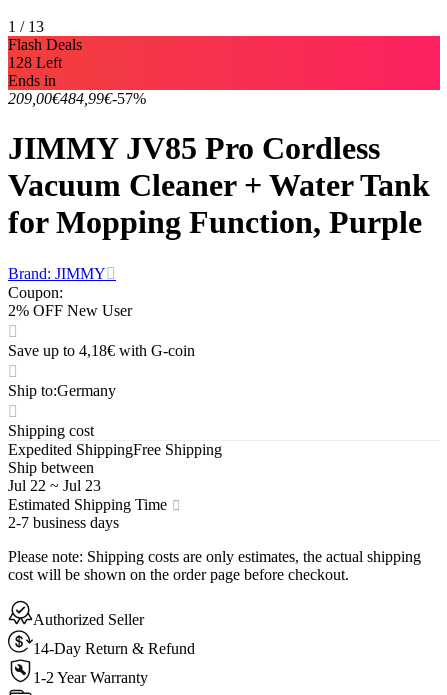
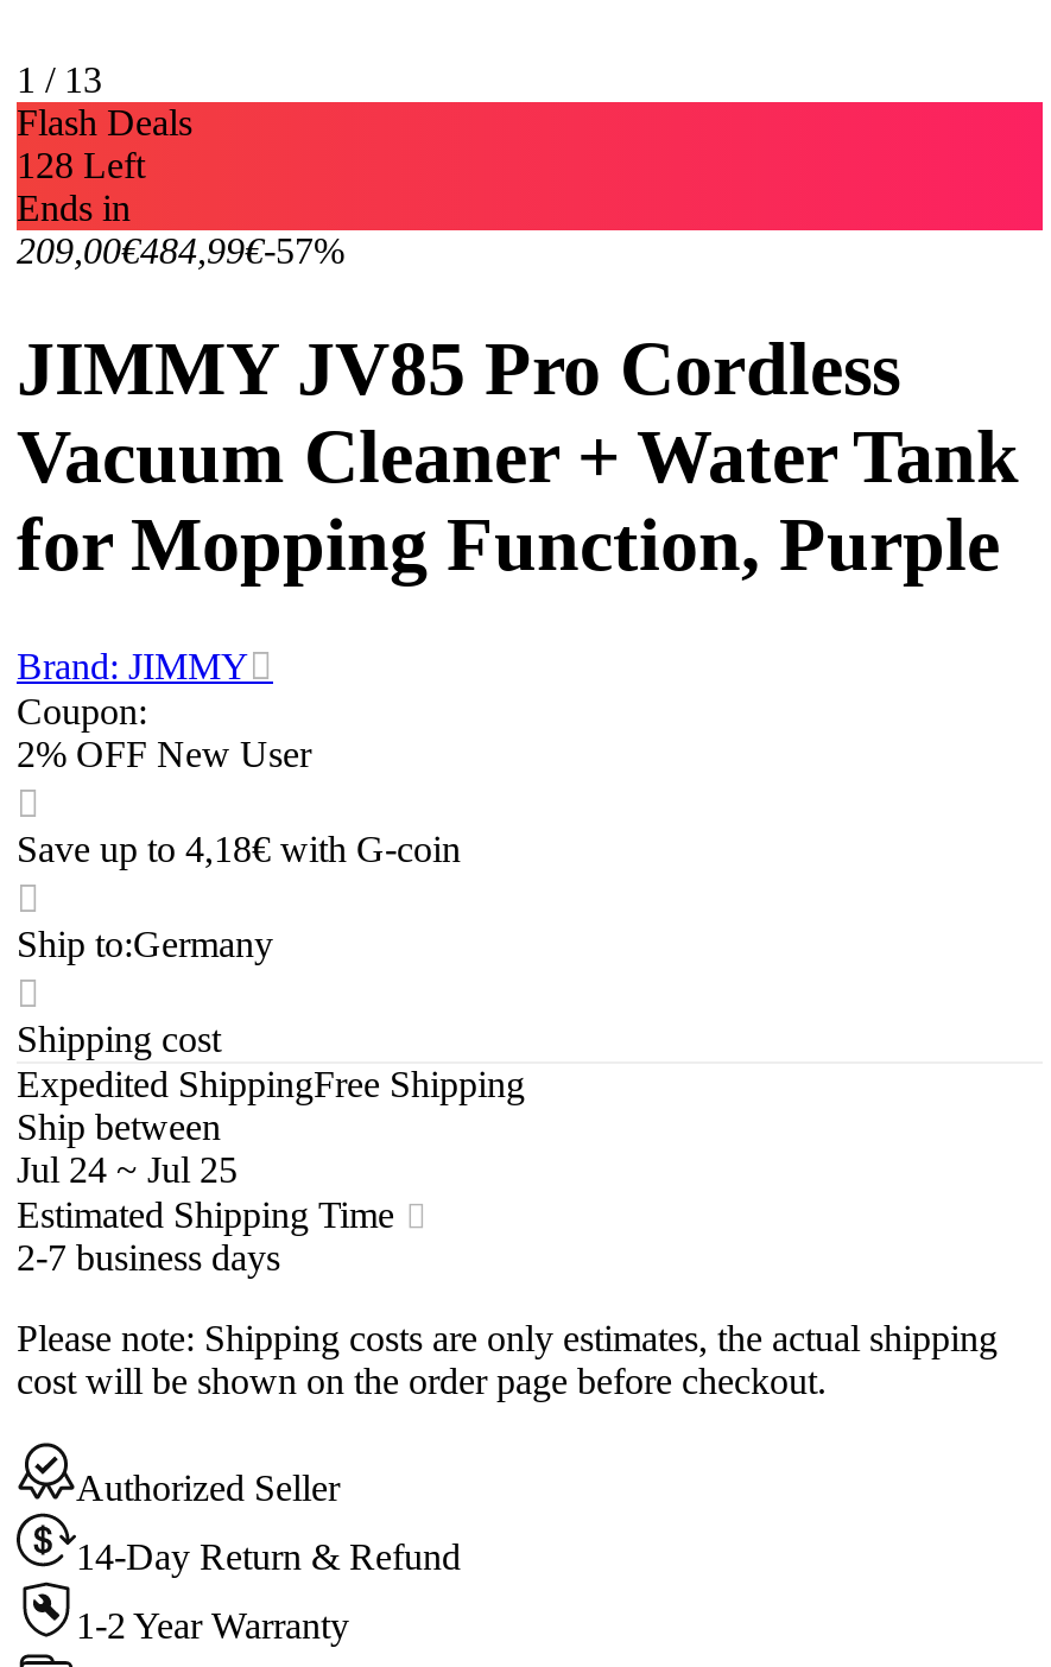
- Jul 22 ~ Jul 23
+ Jul 24 ~ Jul 25
